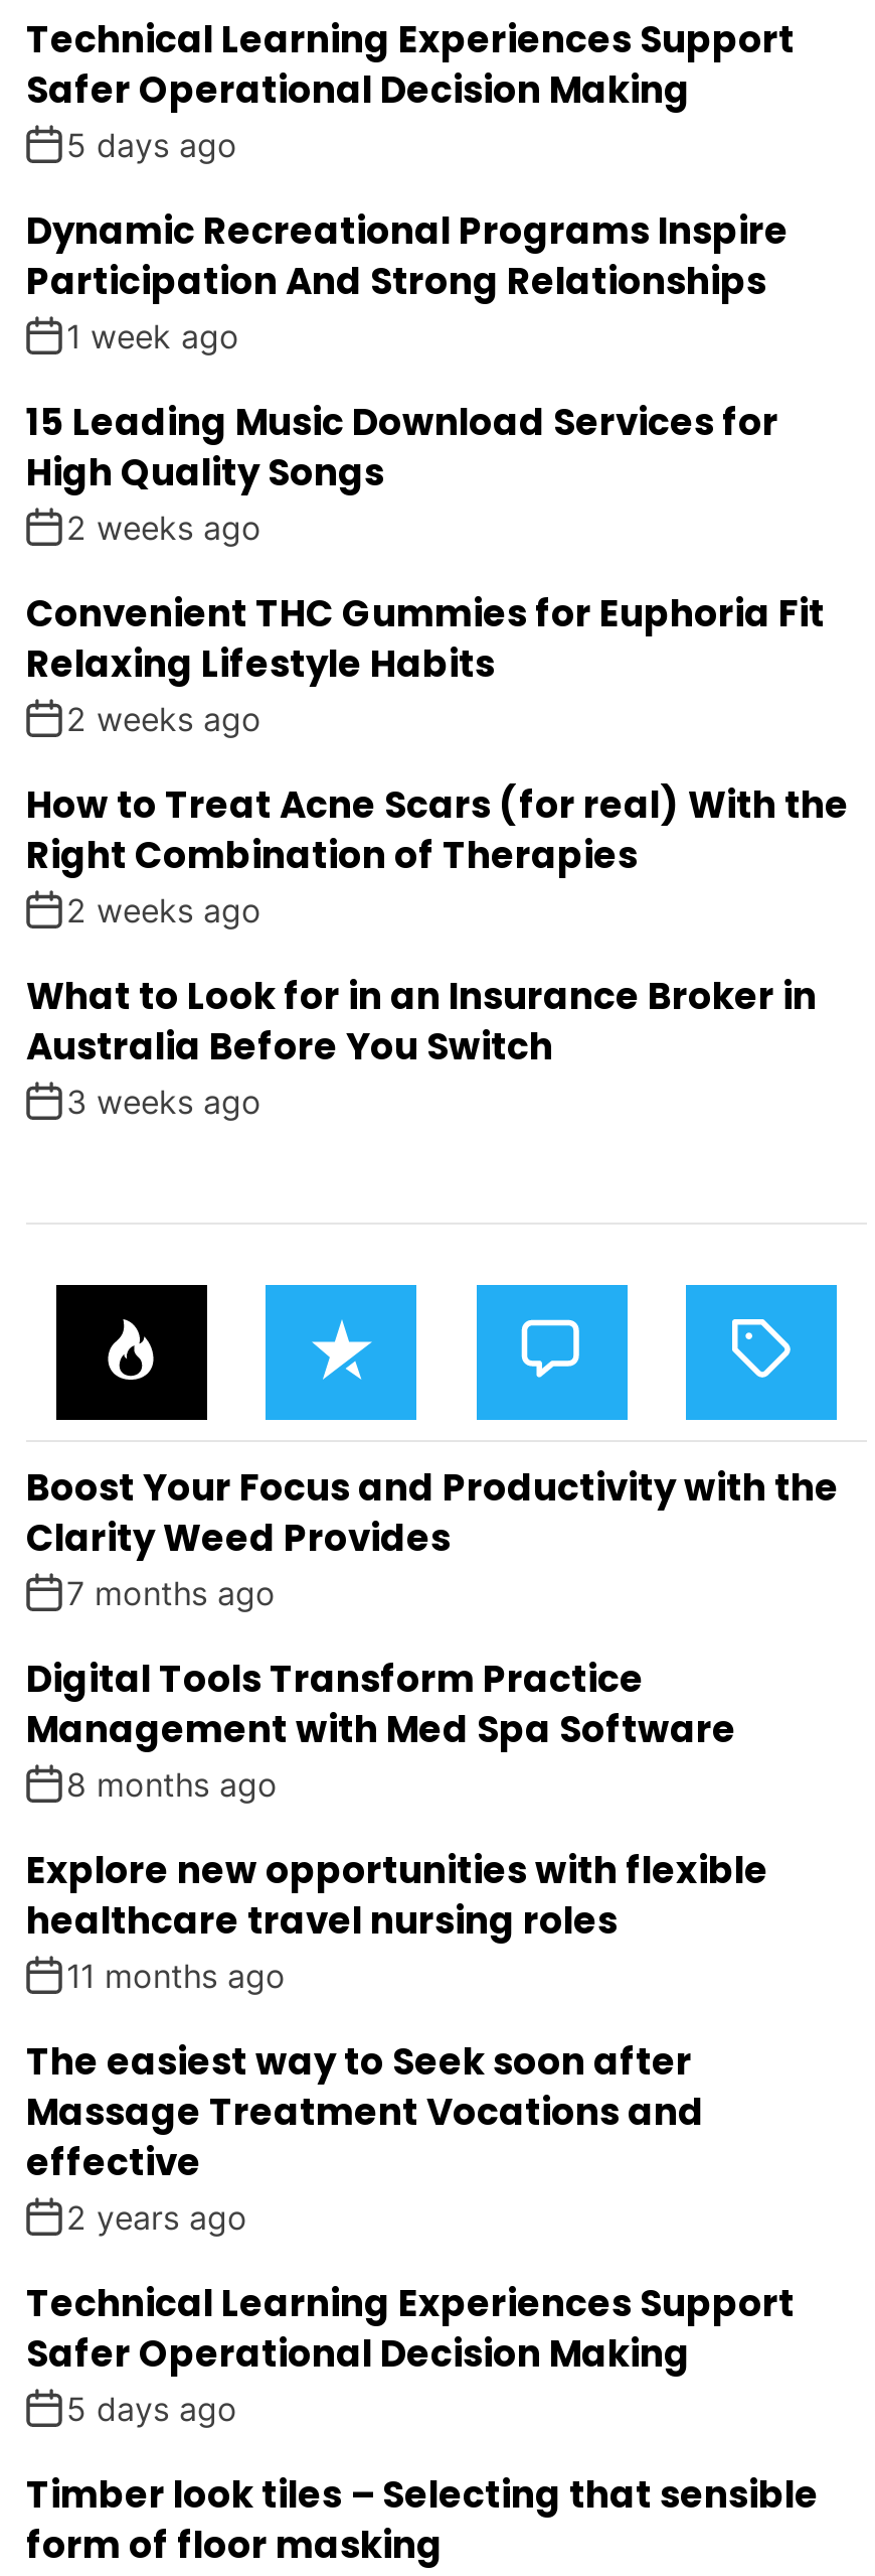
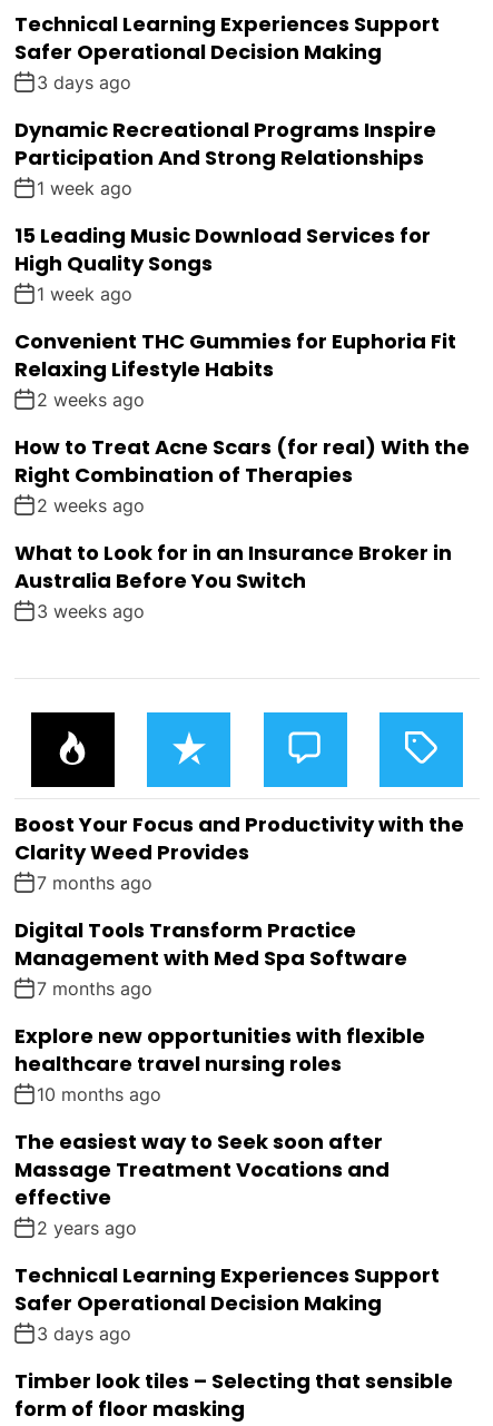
- 5 days ago
+ 3 days ago

- 2 weeks ago
+ 1 week ago

- 8 months ago
+ 7 months ago

- 11 months ago
+ 10 months ago

- 5 days ago
+ 3 days ago
